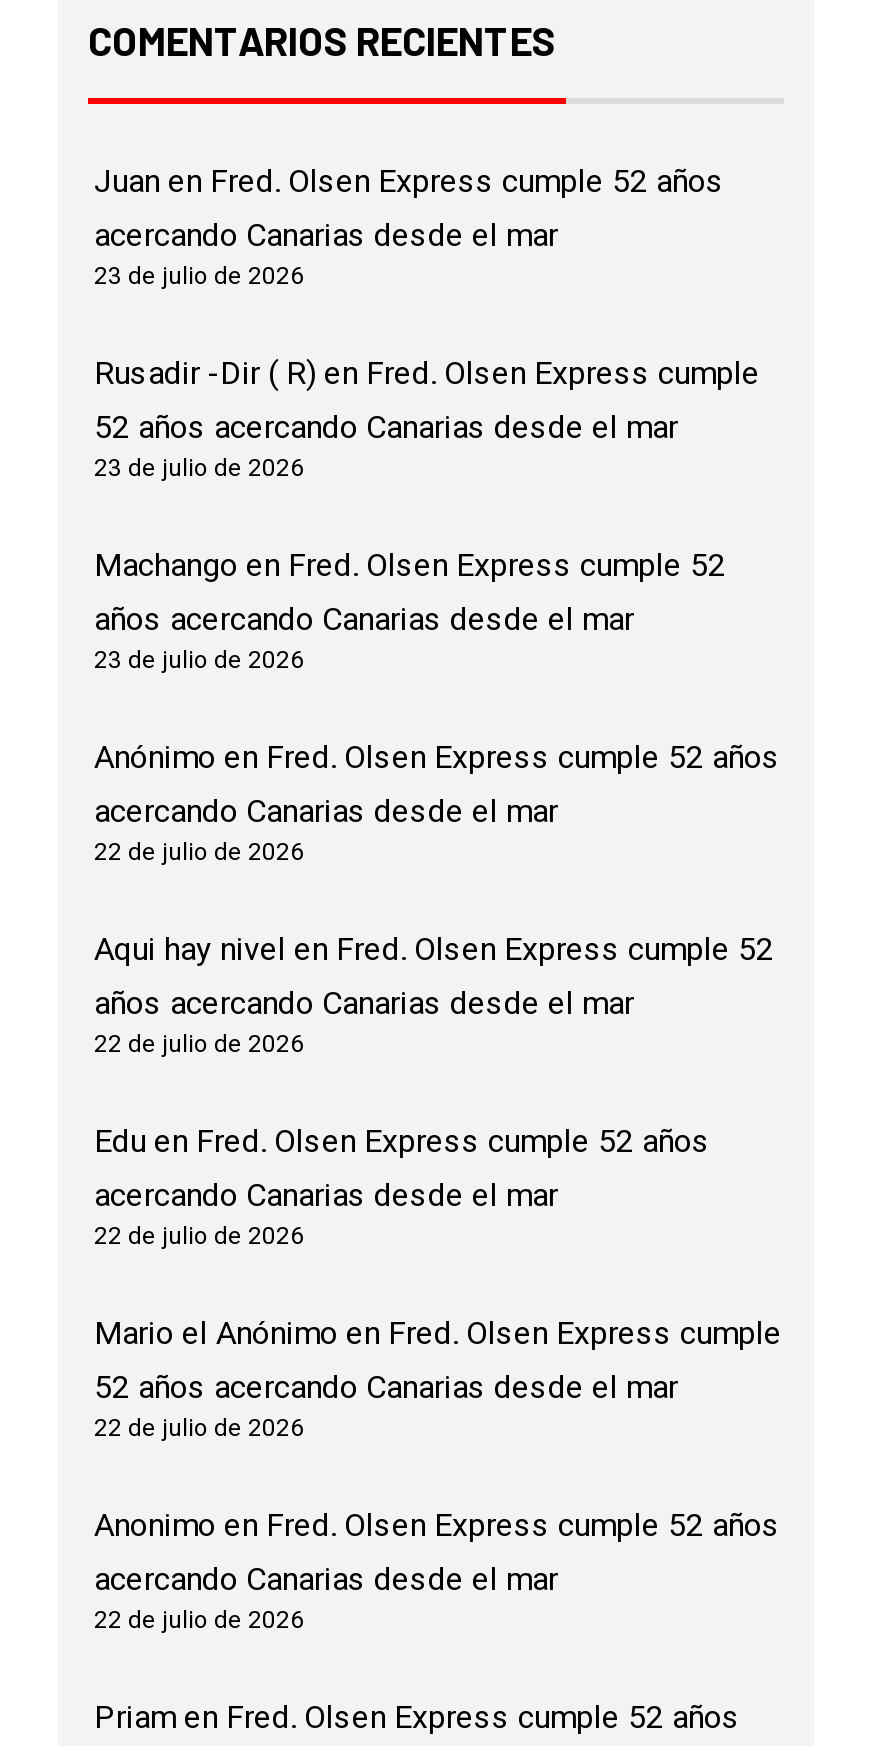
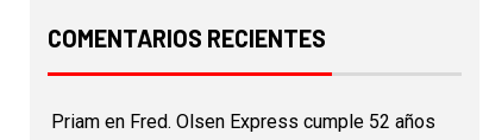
- Juan en Fred. Olsen Express cumple 52 años
- acercando Canarias desde el mar
- 23 de julio de 2026
- Rusadir -Dir ( R) en Fred. Olsen Express cumple
- 52 años acercando Canarias desde el mar
- 23 de julio de 2026
- Machango en Fred. Olsen Express cumple 52
- años acercando Canarias desde el mar
- 23 de julio de 2026
- Anónimo en Fred. Olsen Express cumple 52 años
- acercando Canarias desde el mar
- 22 de julio de 2026
- Aqui hay nivel en Fred. Olsen Express cumple 52
- años acercando Canarias desde el mar
- 22 de julio de 2026
- Edu en Fred. Olsen Express cumple 52 años
- acercando Canarias desde el mar
- 22 de julio de 2026
- Mario el Anónimo en Fred. Olsen Express cumple
- 52 años acercando Canarias desde el mar
- 22 de julio de 2026
- Anonimo en Fred. Olsen Express cumple 52 años
- acercando Canarias desde el mar
- 22 de julio de 2026
